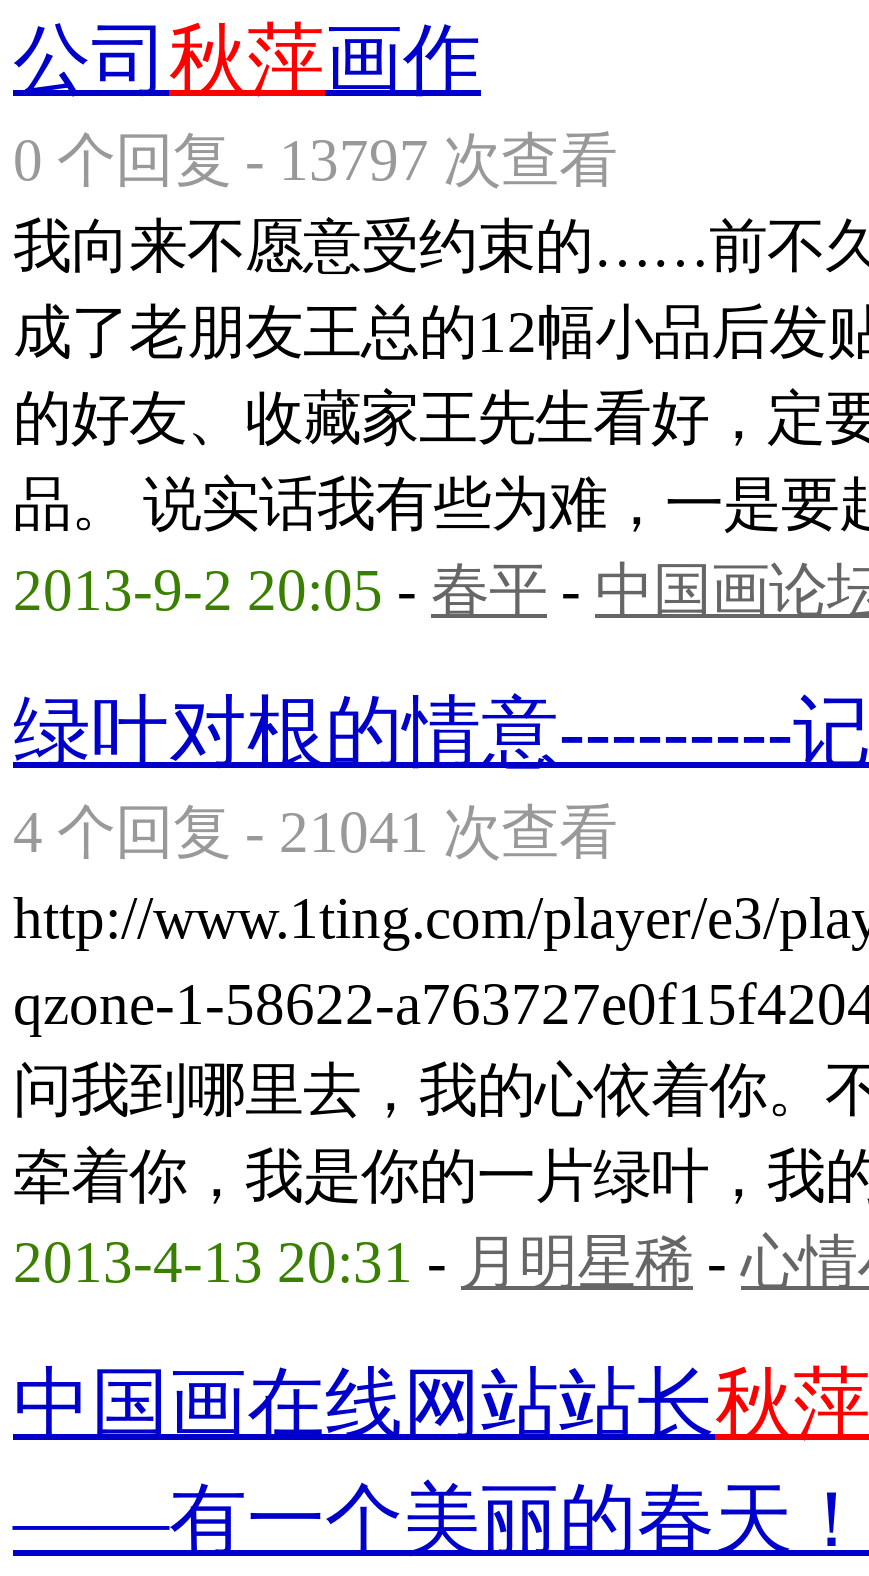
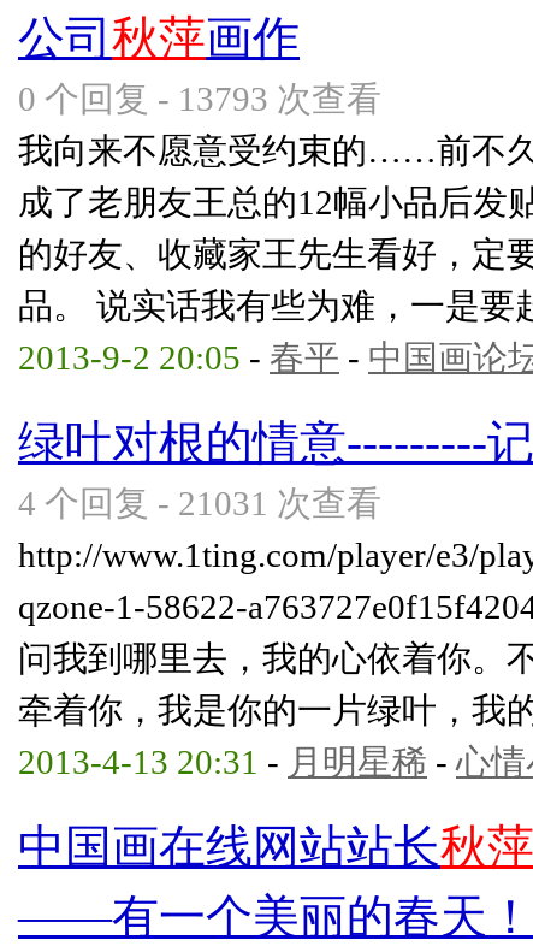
- 0 个回复 - 13797 次查看
+ 0 个回复 - 13793 次查看

- 4 个回复 - 21041 次查看
+ 4 个回复 - 21031 次查看
